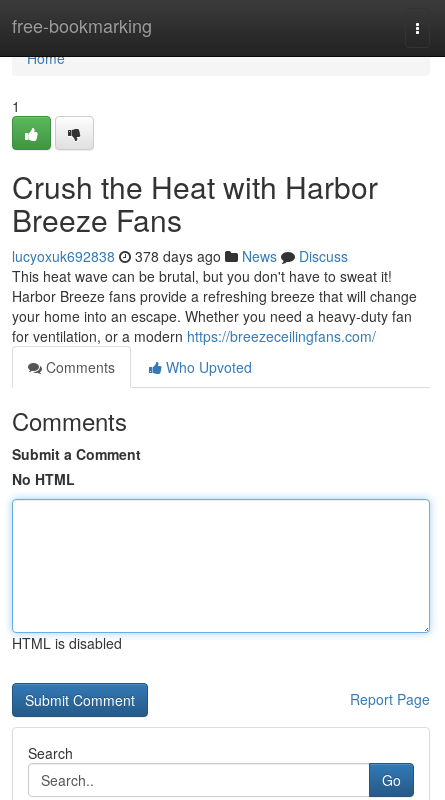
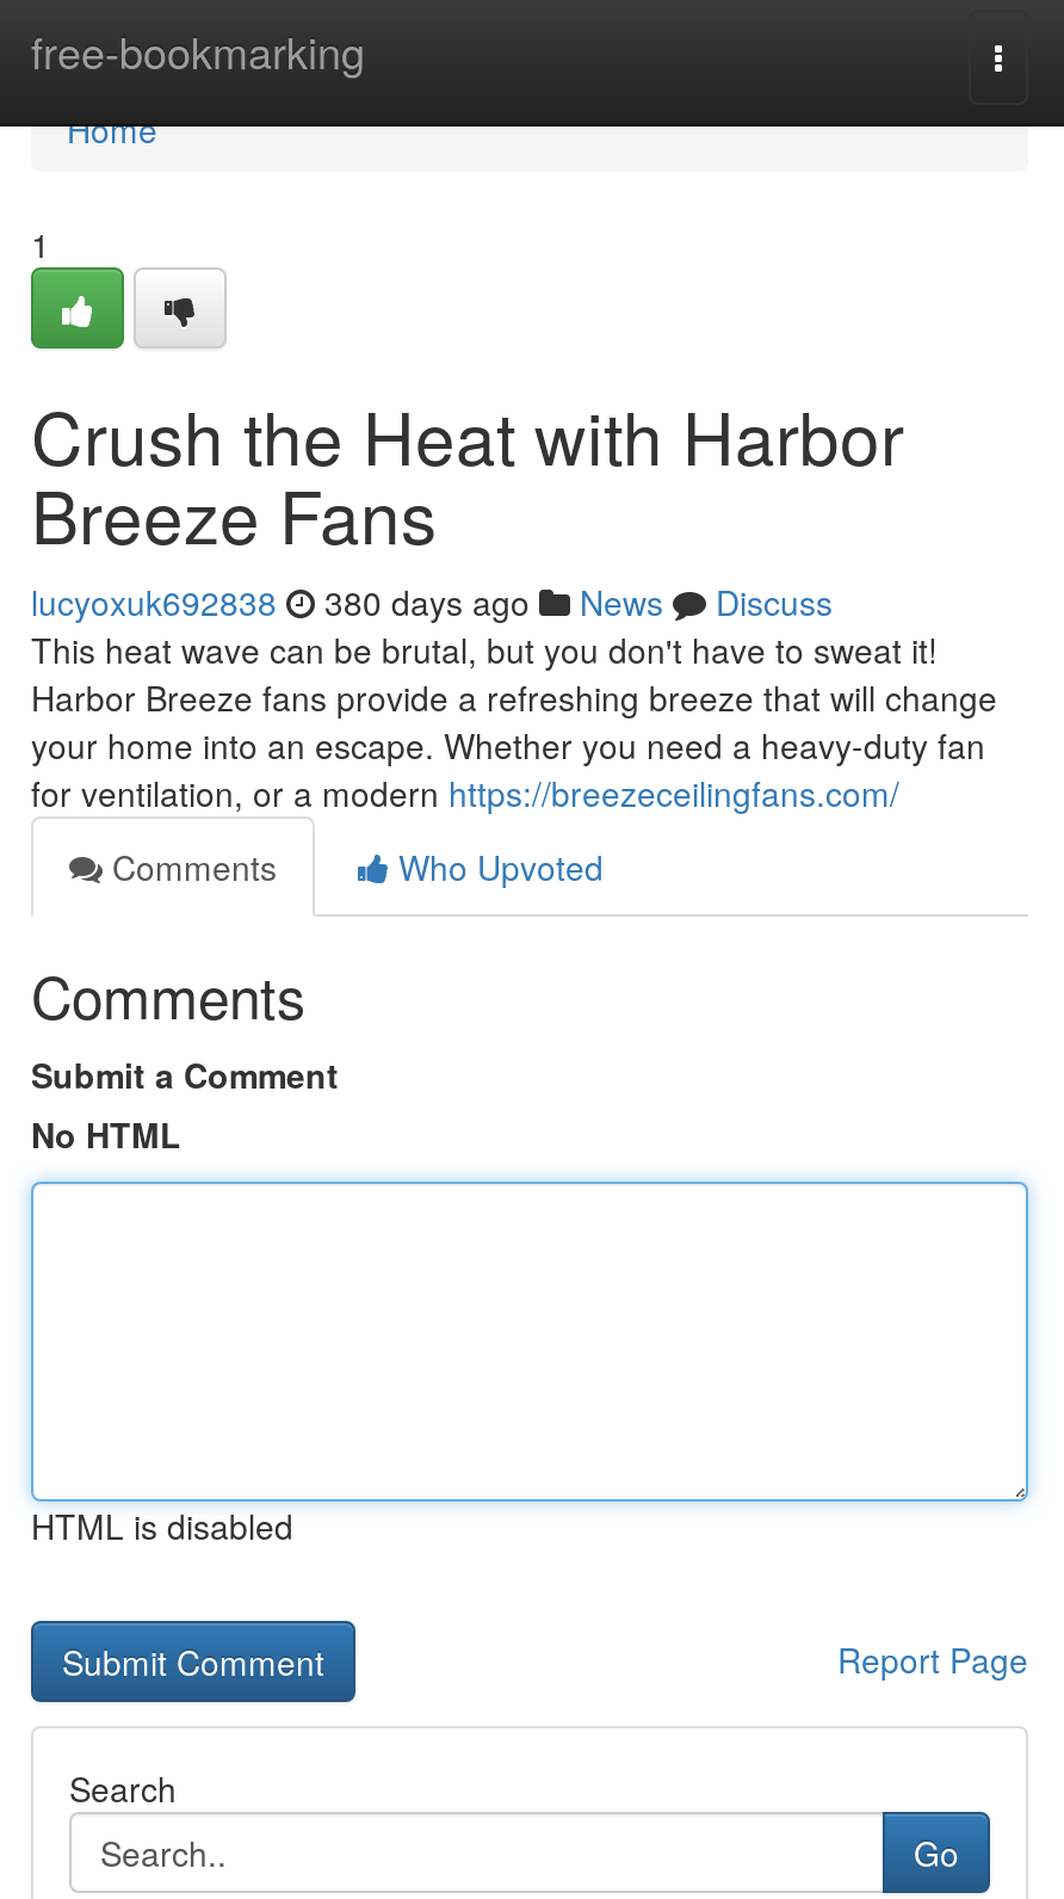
- lucyoxuk692838 378 days ago News Discuss
+ lucyoxuk692838 380 days ago News Discuss
